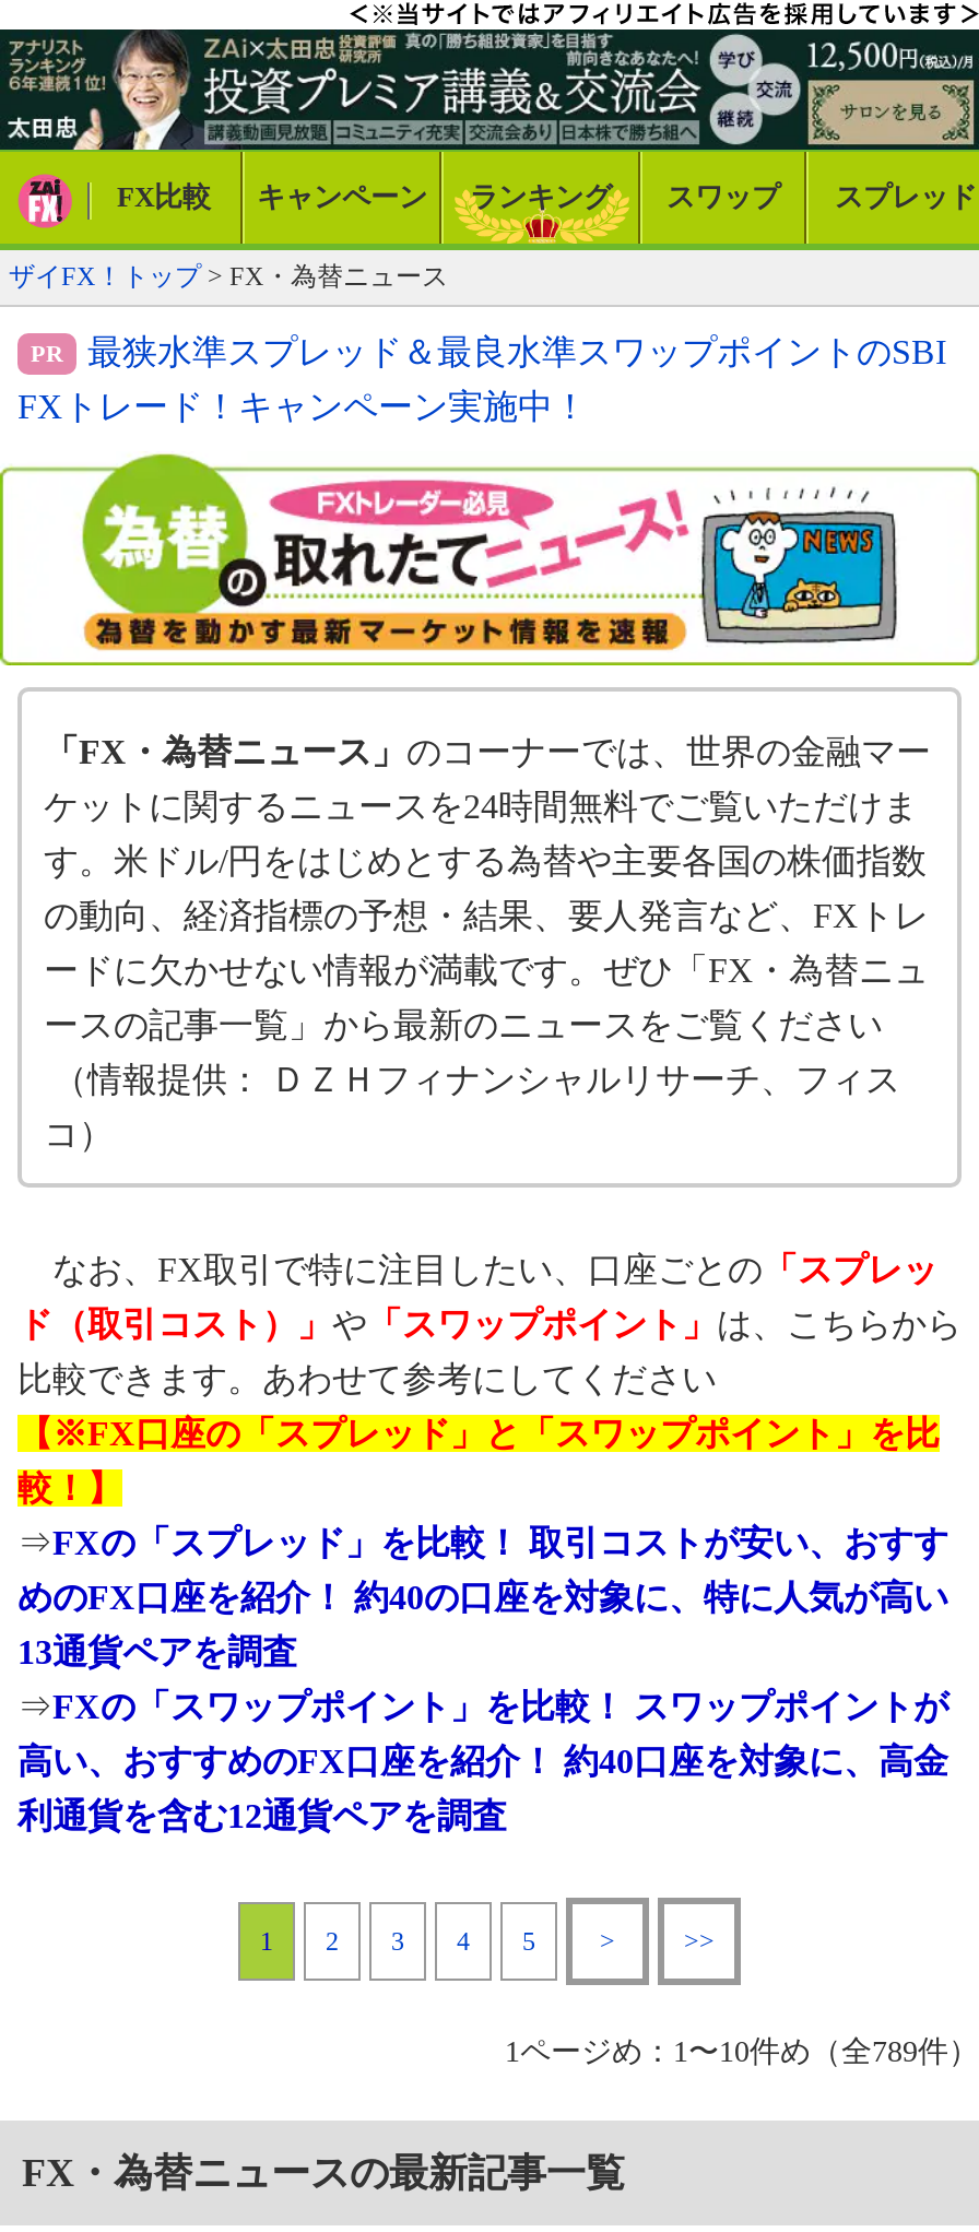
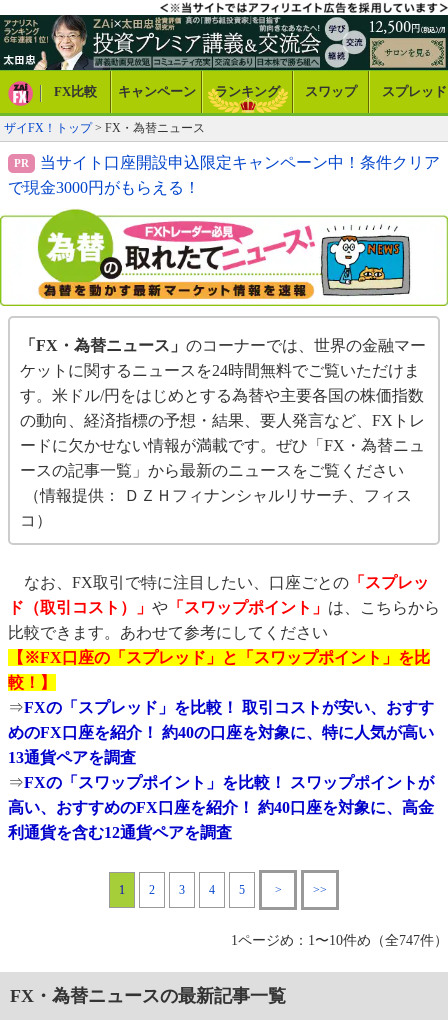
- 最狭水準スプレッド＆最良水準スワップポイントのSBI
+ 当サイト口座開設申込限定キャンペーン中！条件クリア

- FXトレード！キャンペーン実施中！
+ で現金3000円がもらえる！

- 1ページめ：1〜10件め（全789件）
+ 1ページめ：1〜10件め（全747件）
